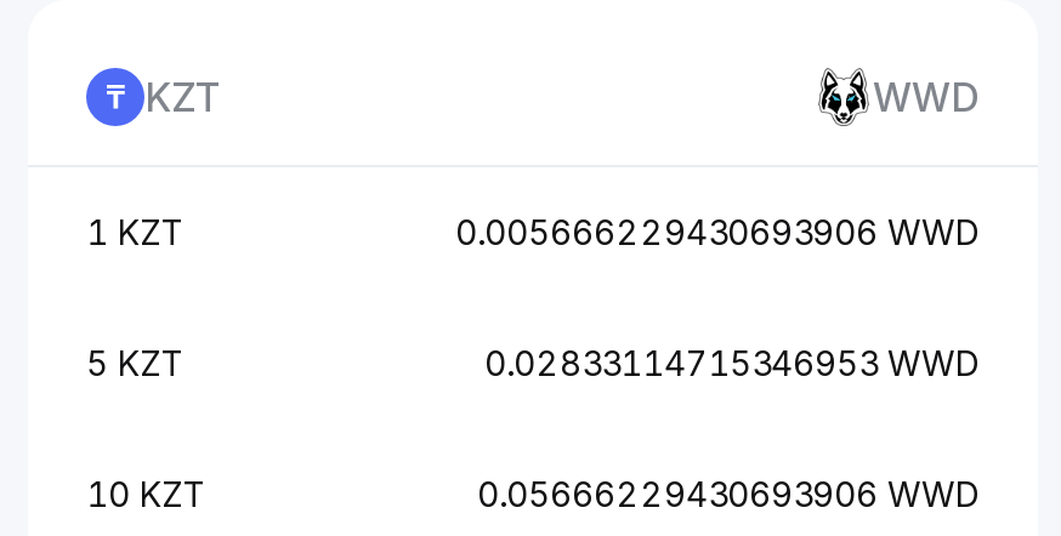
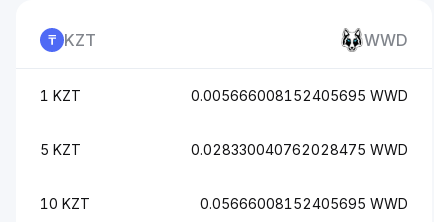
- 0.005666229430693906 WWD
+ 0.005666008152405695 WWD

- 0.02833114715346953 WWD
+ 0.028330040762028475 WWD

- 0.05666229430693906 WWD
+ 0.05666008152405695 WWD
